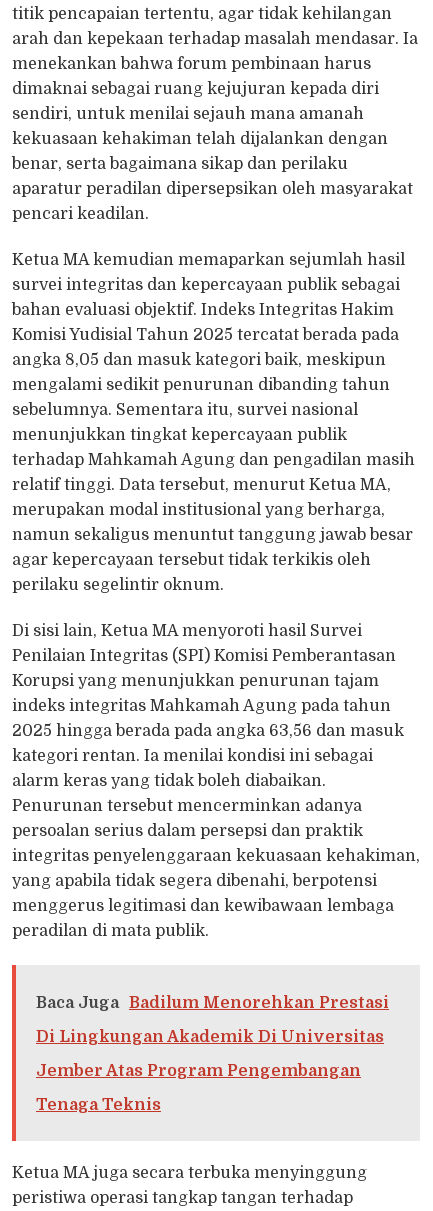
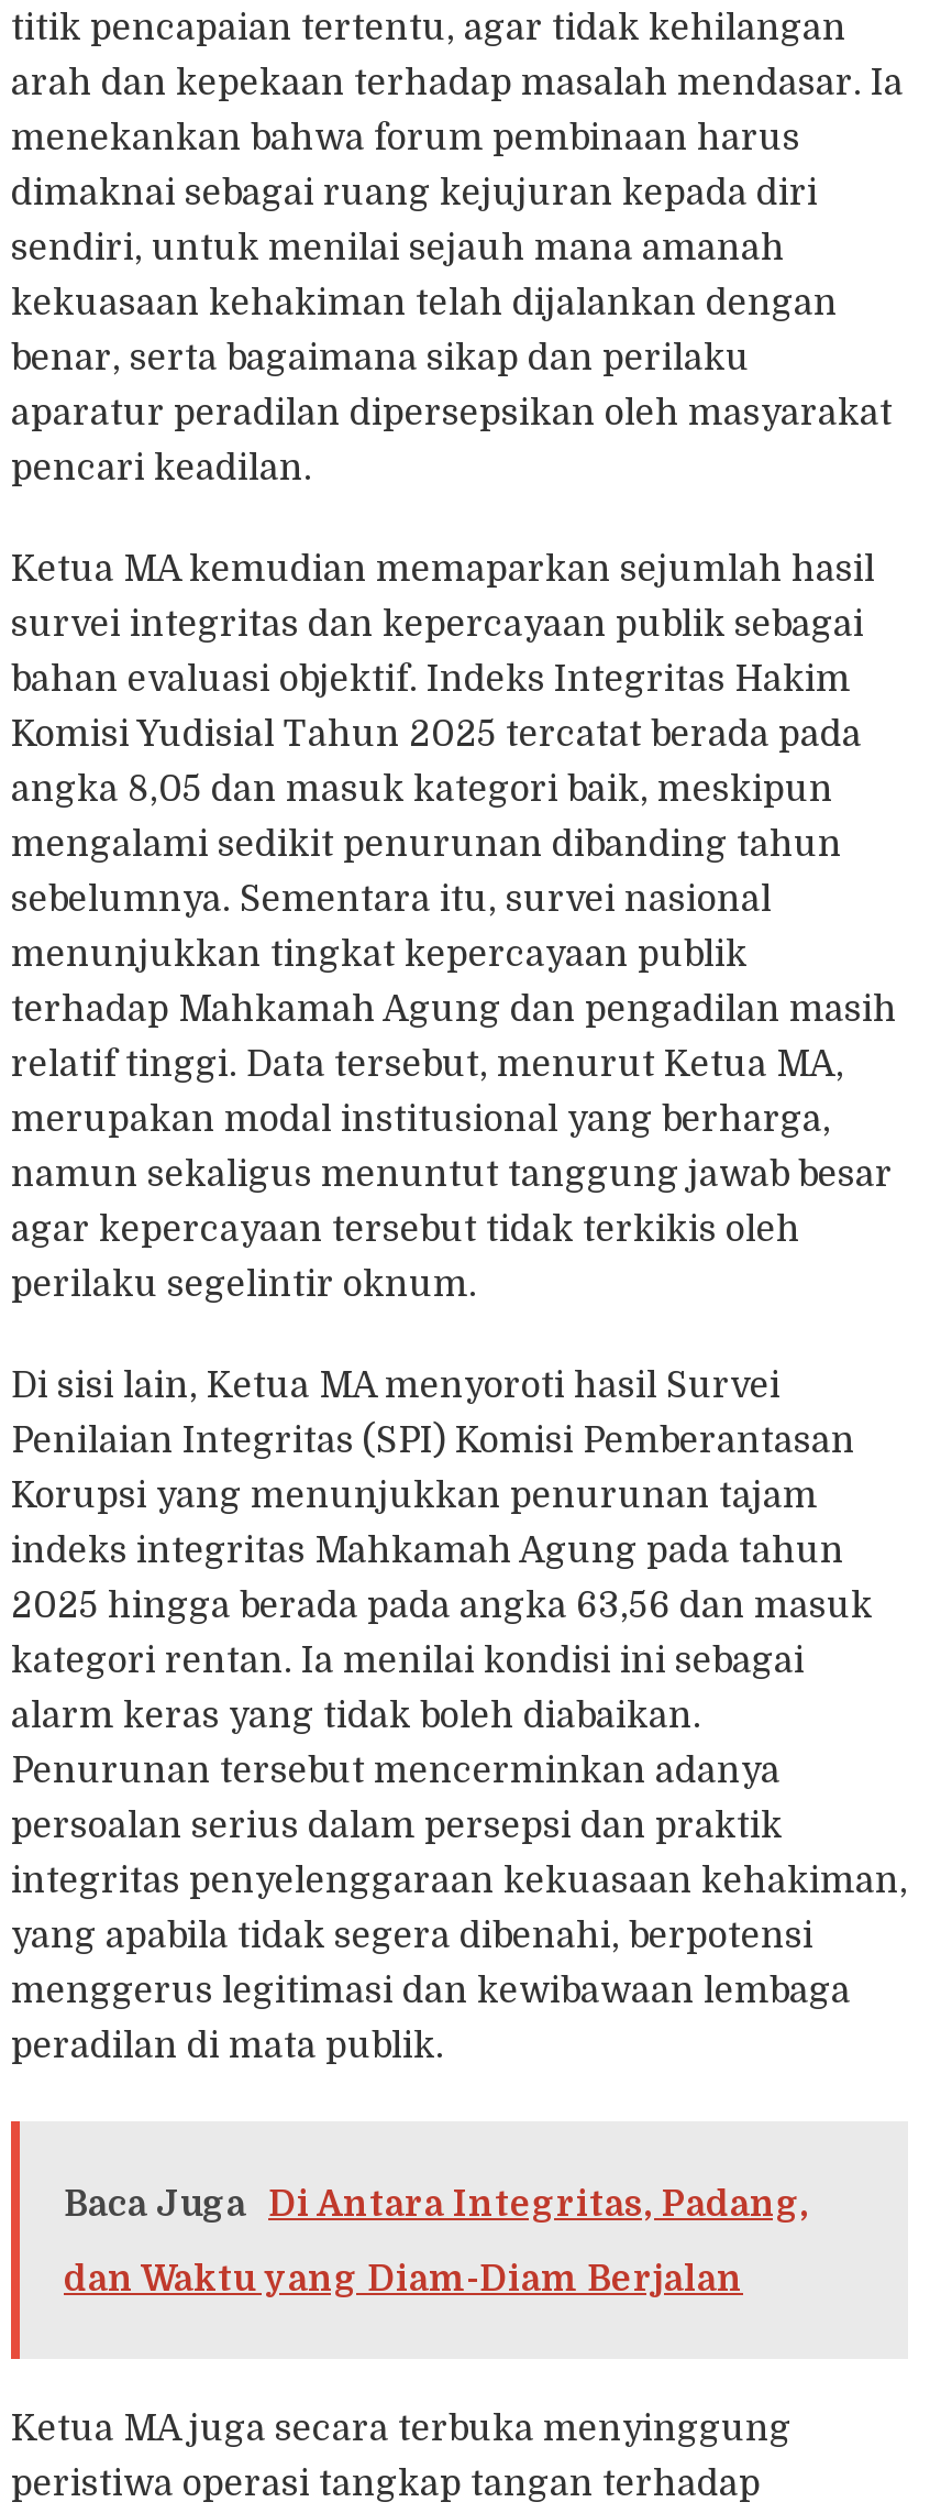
- Baca Juga Badilum Menorehkan Prestasi
- Di Lingkungan Akademik Di Universitas
- Jember Atas Program Pengembangan
- Tenaga Teknis
+ Baca Juga Di Antara Integritas, Padang,
+ dan Waktu yang Diam-Diam Berjalan
